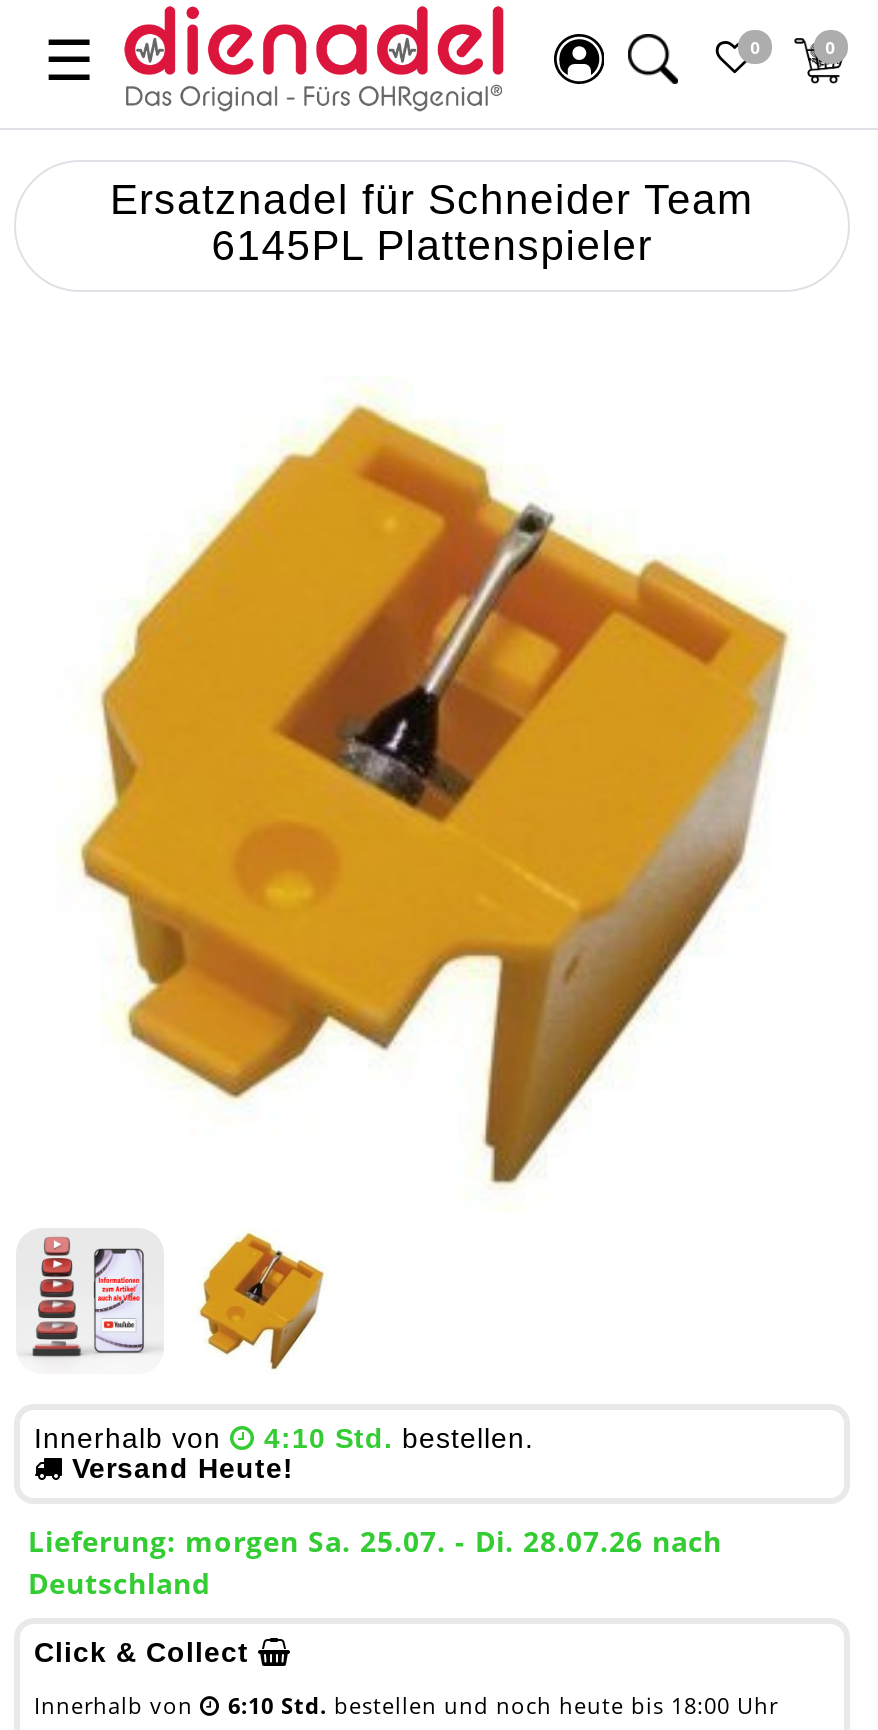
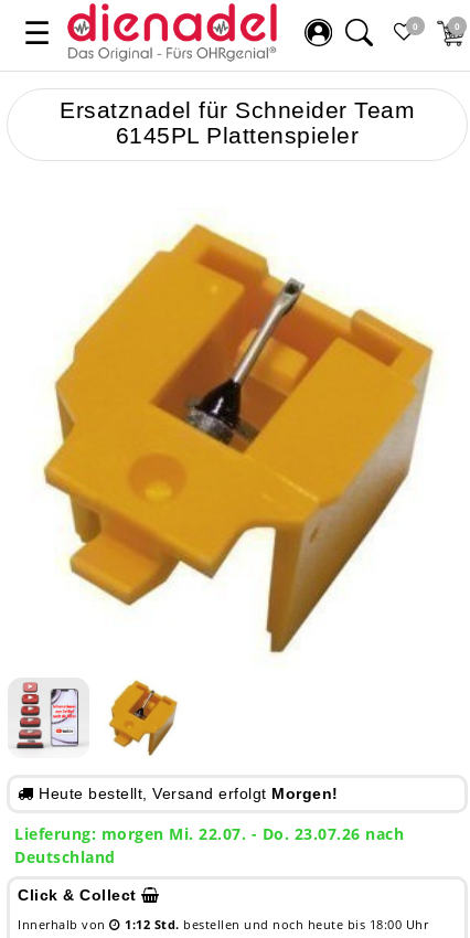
- Innerhalb von
- 4:10 Std. bestellen.
- Versand Heute!
+ Heute bestellt, Versand erfolgt Morgen!

- Lieferung: morgen Sa. 25.07. - Di. 28.07.26 nach
+ Lieferung: morgen Mi. 22.07. - Do. 23.07.26 nach

- 6:10 Std. bestellen und noch heute bis 18:00 Uhr
+ 1:12 Std. bestellen und noch heute bis 18:00 Uhr
